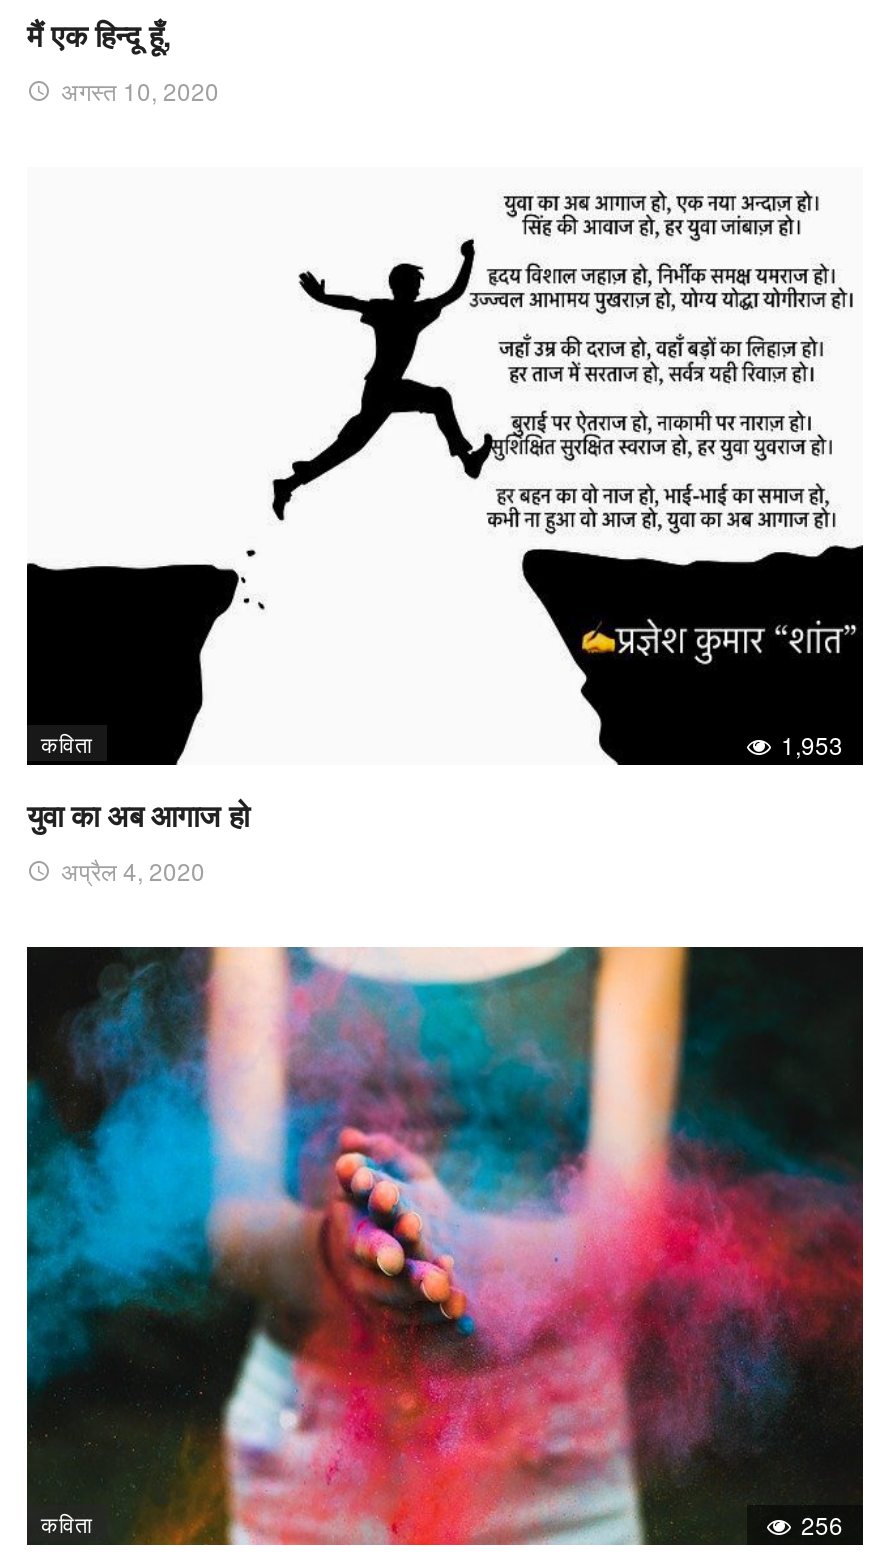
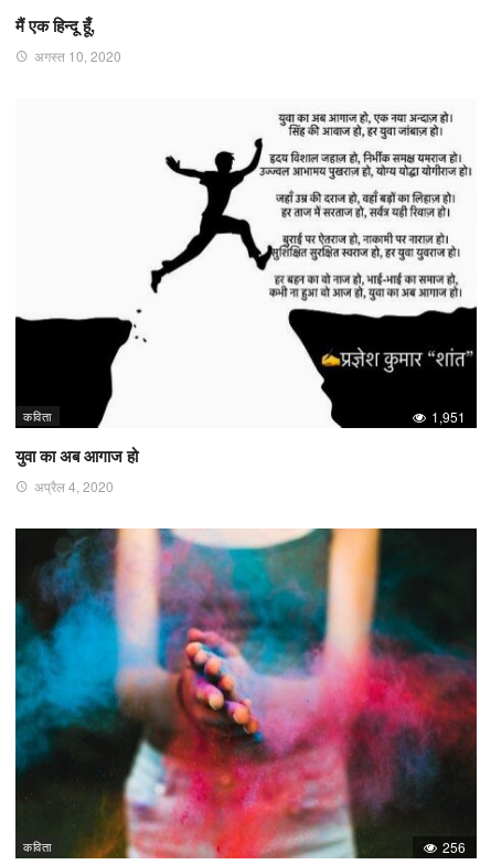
- 1,953
+ 1,951
